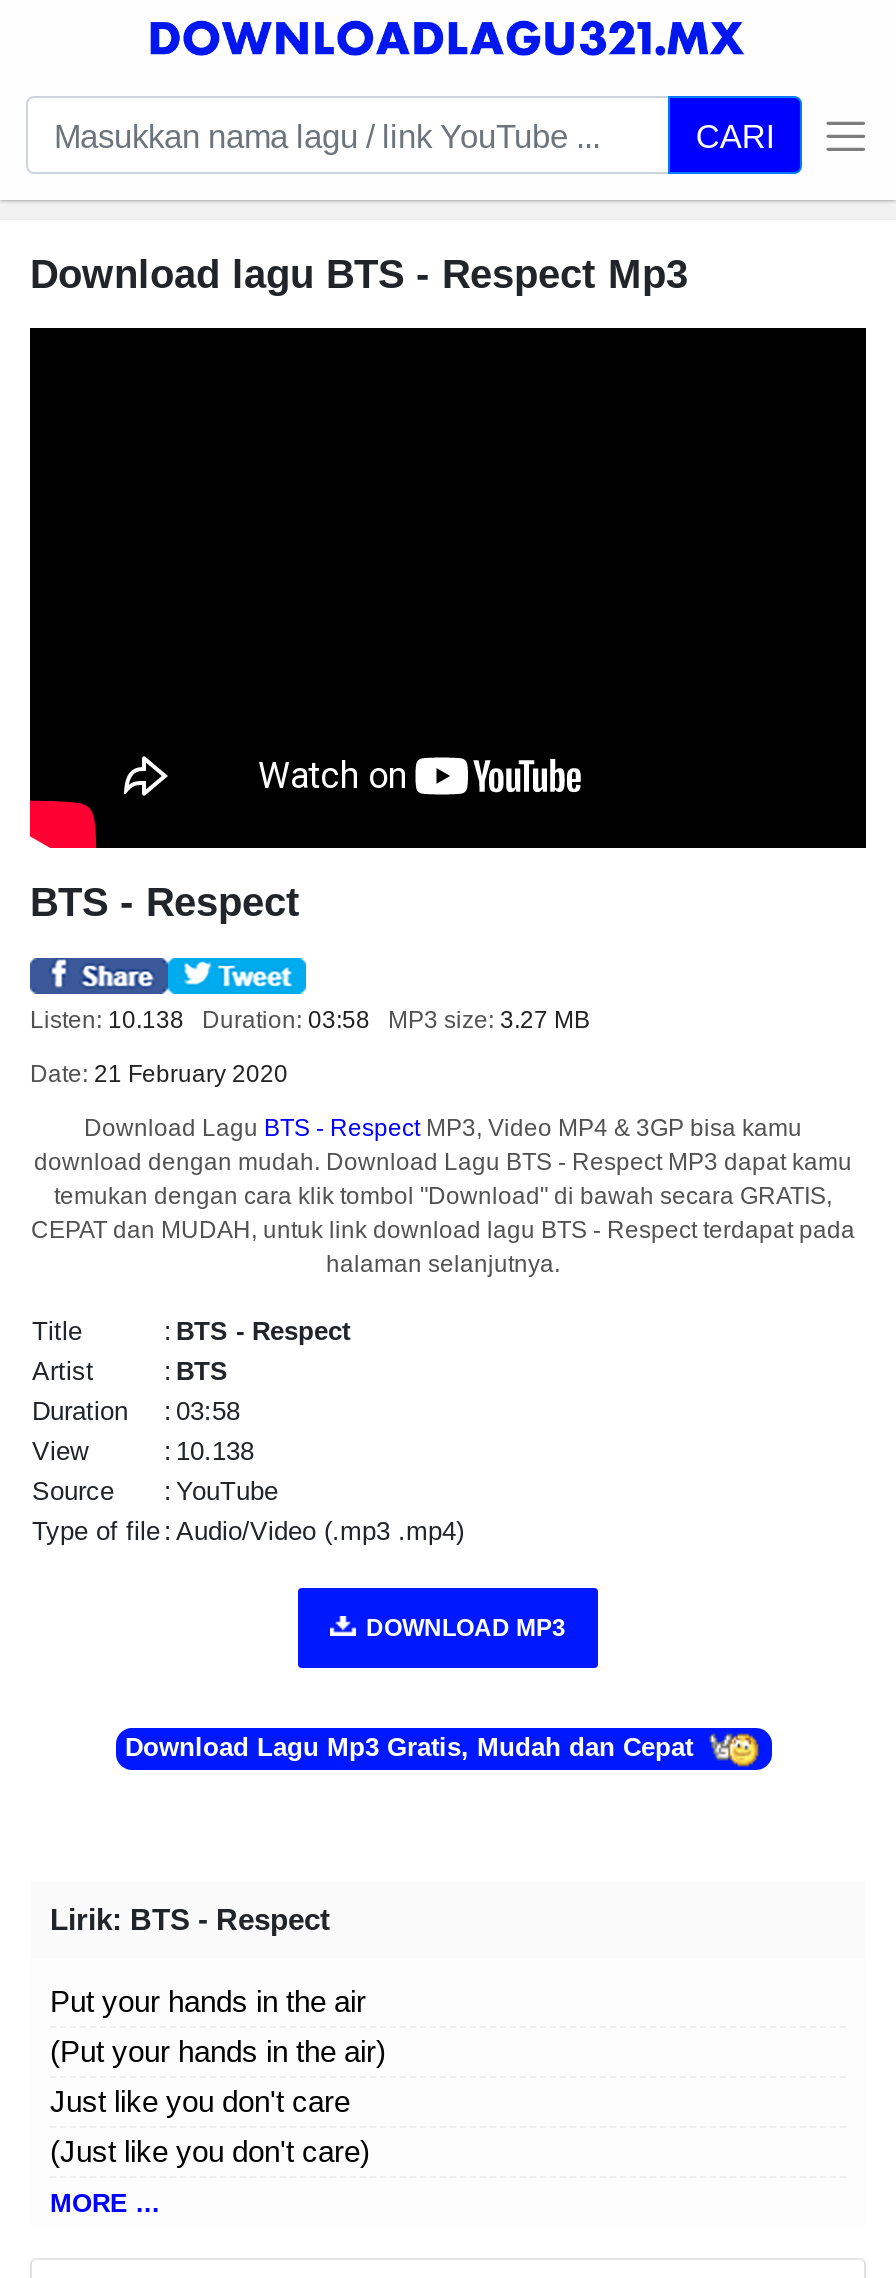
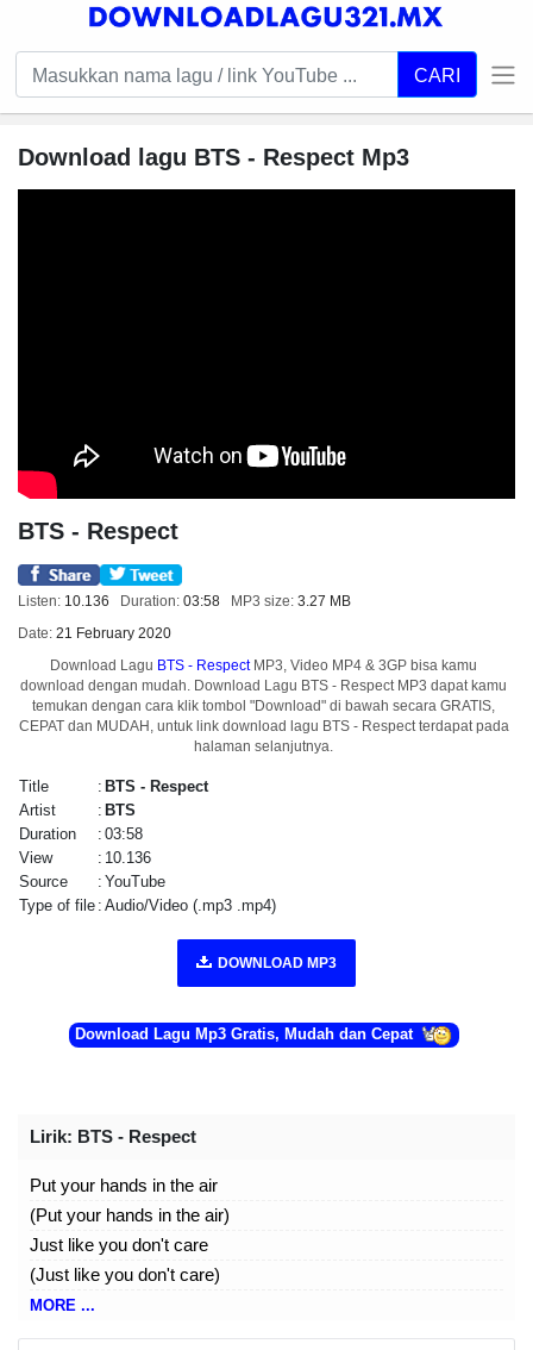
- Listen: 10.138 Duration: 03:58 MP3 size: 3.27 MB
+ Listen: 10.136 Duration: 03:58 MP3 size: 3.27 MB

- : 10.138
+ : 10.136
